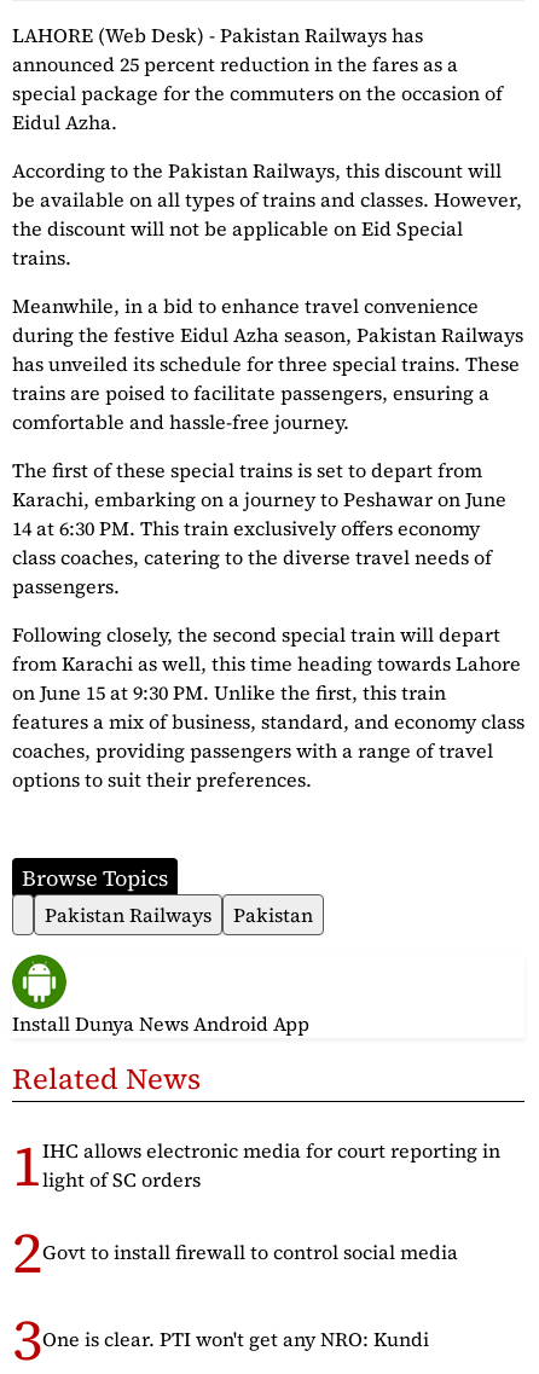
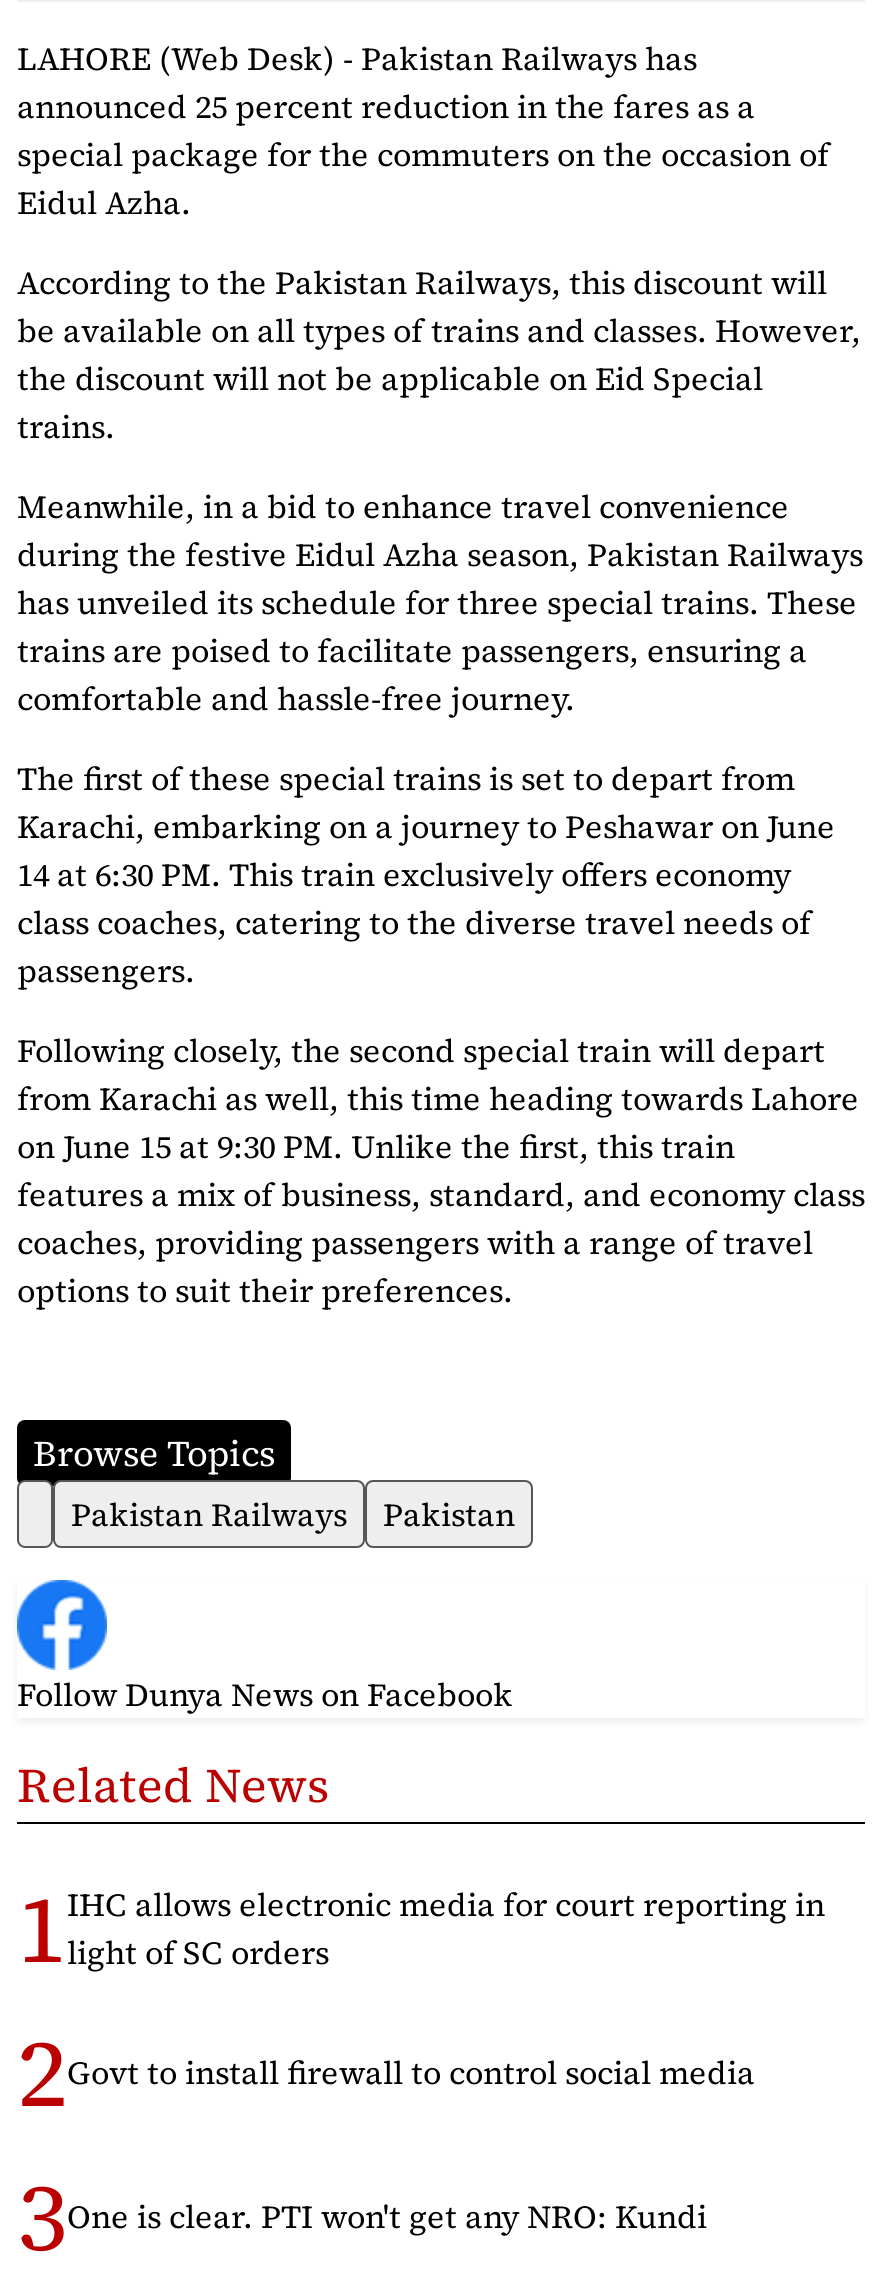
- [image]
- Install Dunya News Android App
+ [image]
+ Follow Dunya News on Facebook
